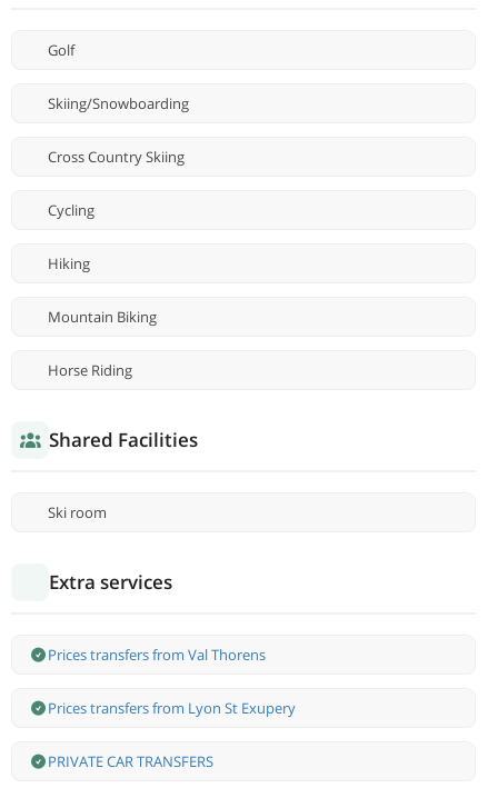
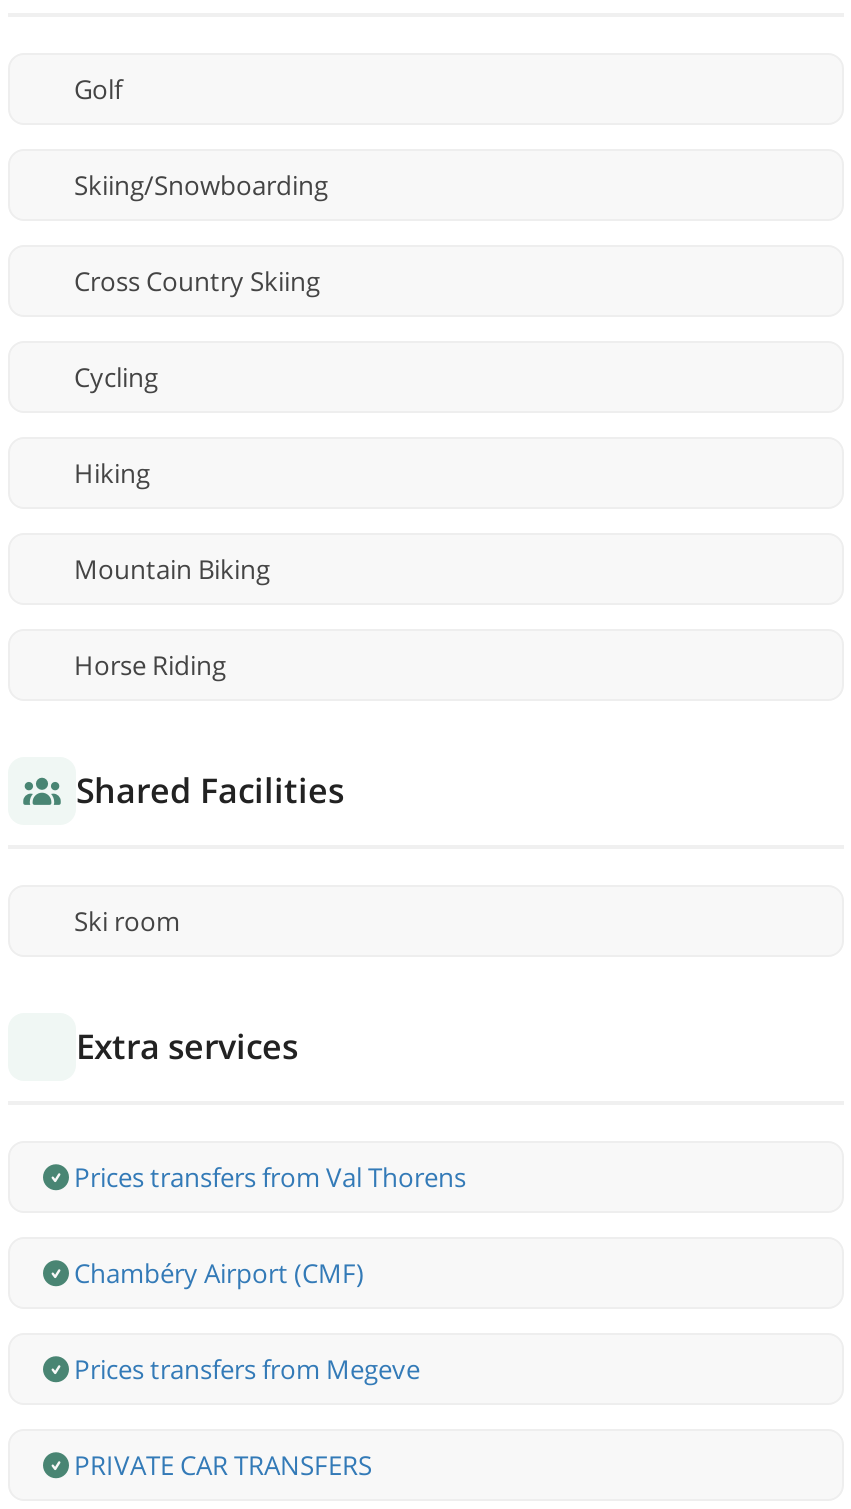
- Prices transfers from Lyon St Exupery
+ Chambéry Airport (CMF)
+ Prices transfers from Megeve
